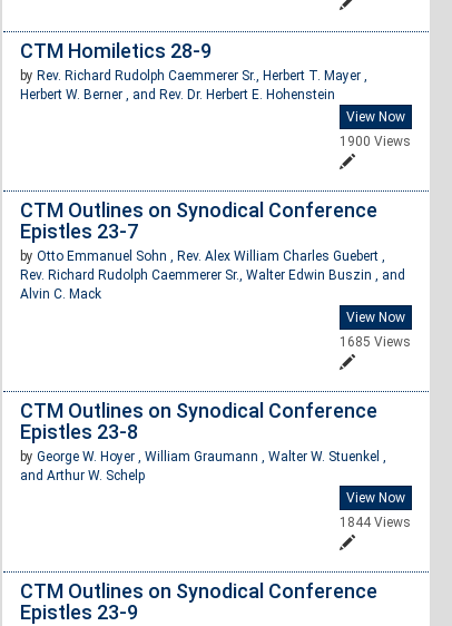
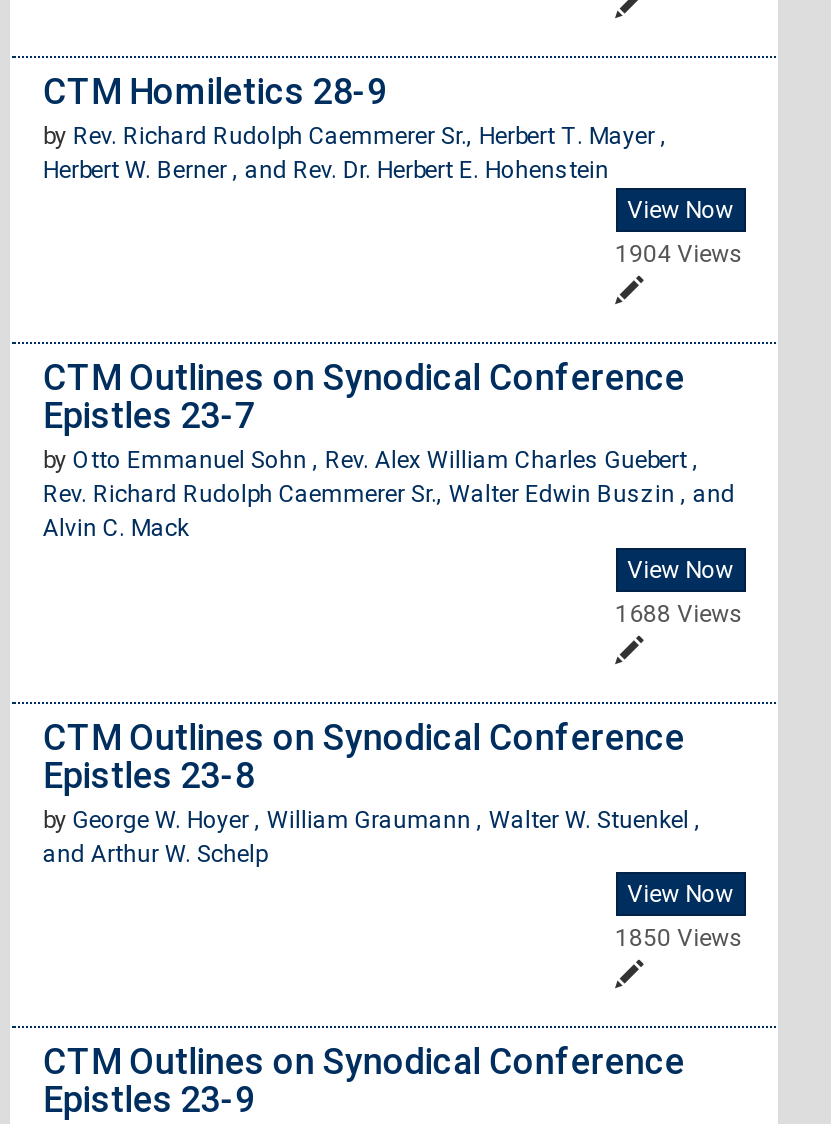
- 1900 Views
+ 1904 Views

- 1685 Views
+ 1688 Views

- 1844 Views
+ 1850 Views
